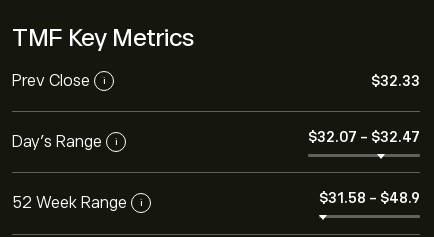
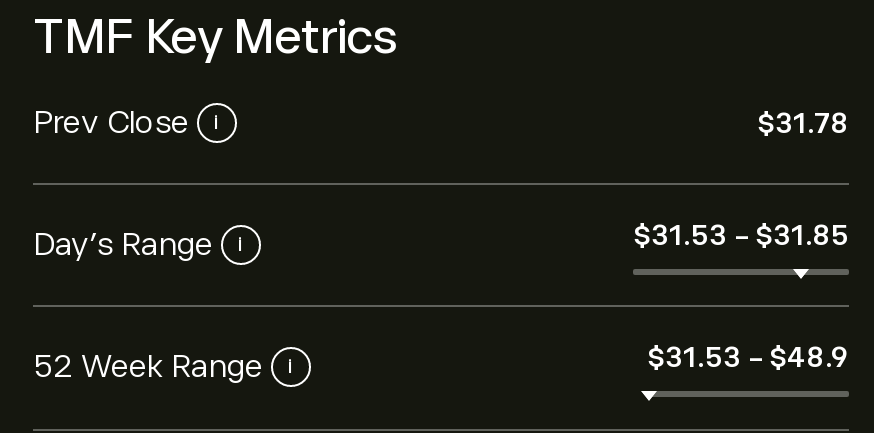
- $32.33
+ $31.78

- $32.07 - $32.47
+ $31.53 - $31.85

- $31.58 - $48.9
+ $31.53 - $48.9
